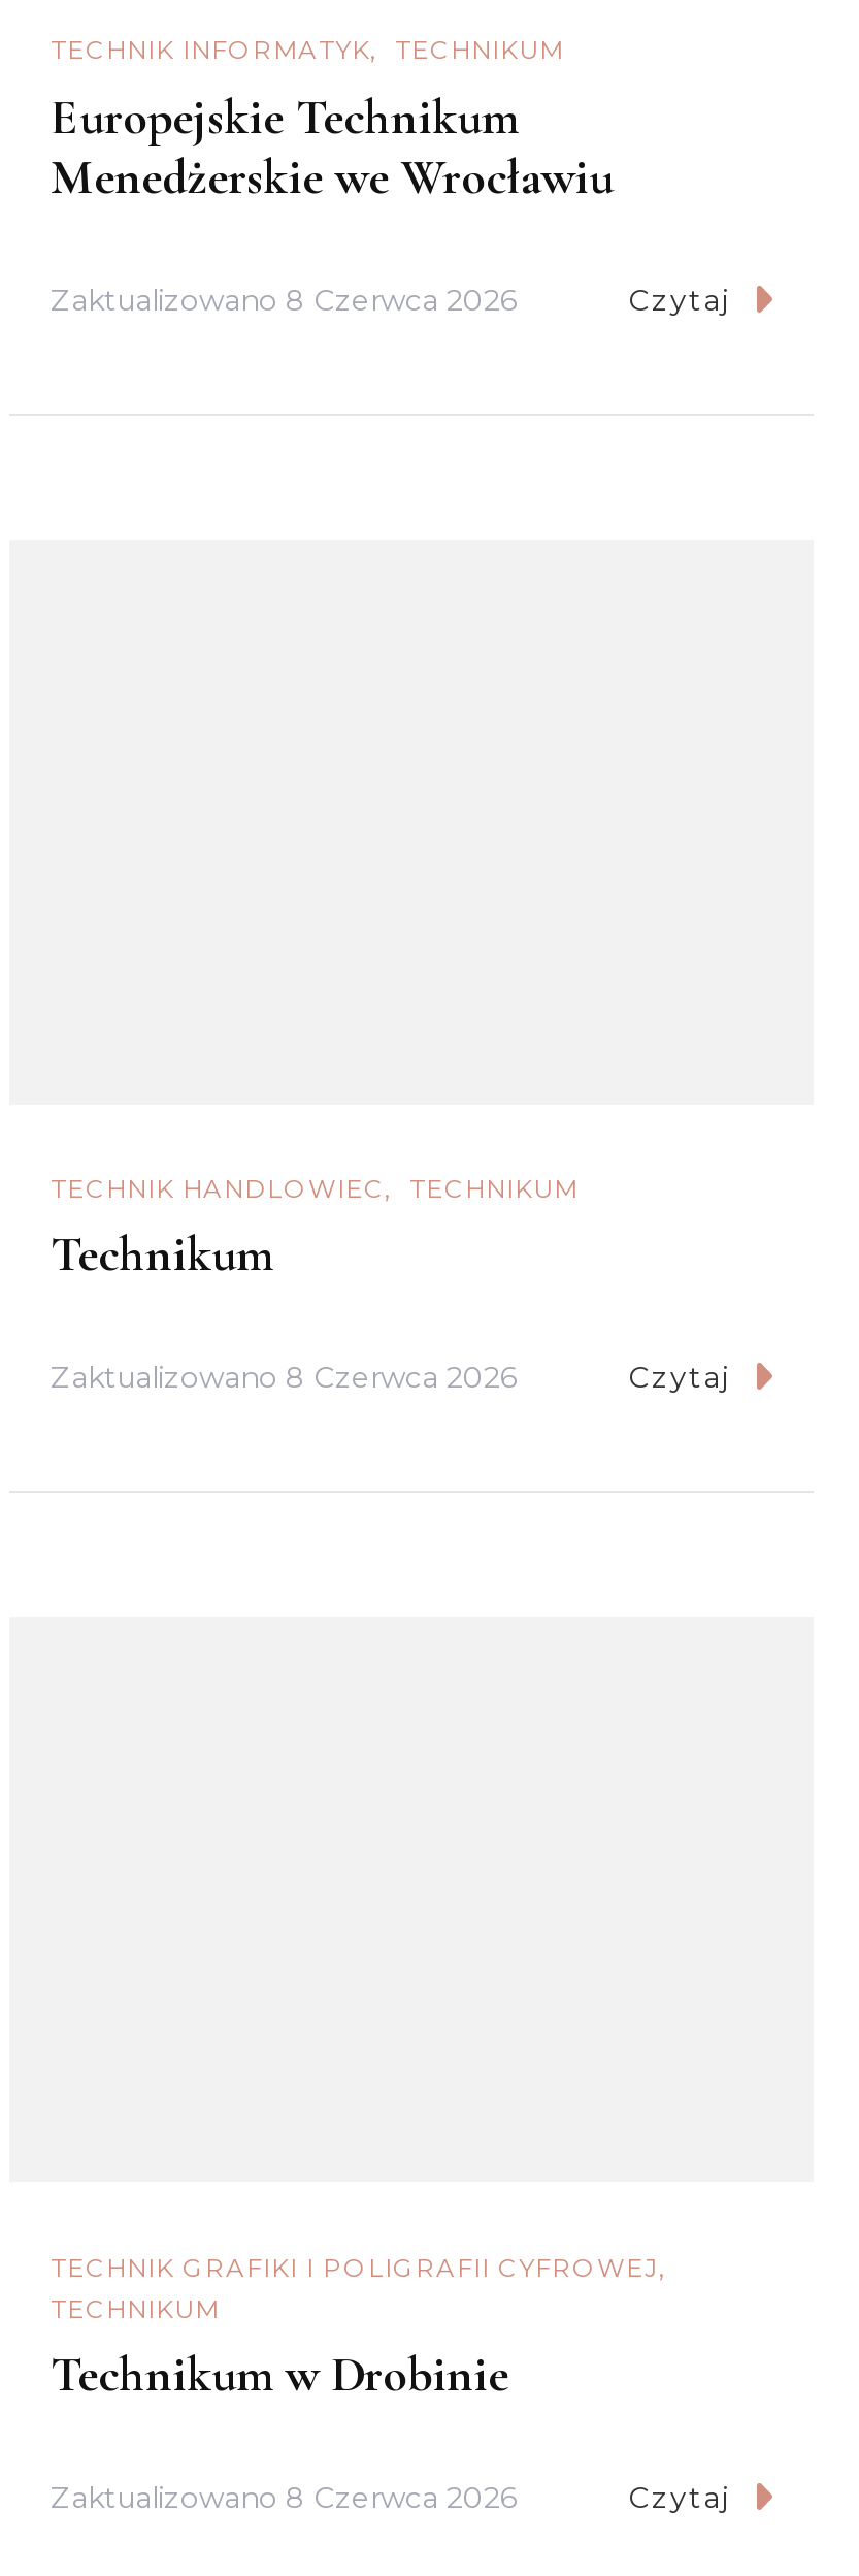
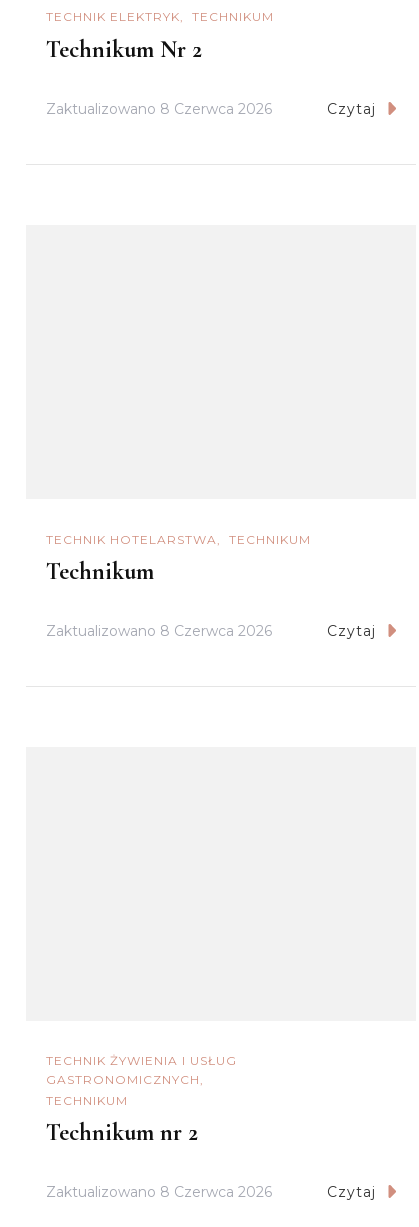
- TECHNIK INFORMATYK
+ TECHNIK ELEKTRYK

- Europejskie Technikum
- Menedżerskie we Wrocławiu
+ Technikum Nr 2

moved up: Zaktualizowano 8 Czerwca 2026 | Czytaj | TECHNIKUM | Technikum | Zaktualizowano 8 Czerwca 2026 | Czytaj

- TECHNIK HANDLOWIEC
+ TECHNIK HOTELARSTWA

- TECHNIK GRAFIKI I POLIGRAFII CYFROWEJ
+ TECHNIK ŻYWIENIA I USŁUG
+ GASTRONOMICZNYCH

- Technikum w Drobinie
+ Technikum nr 2
